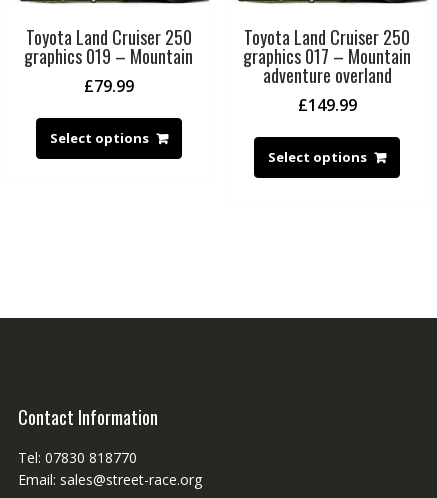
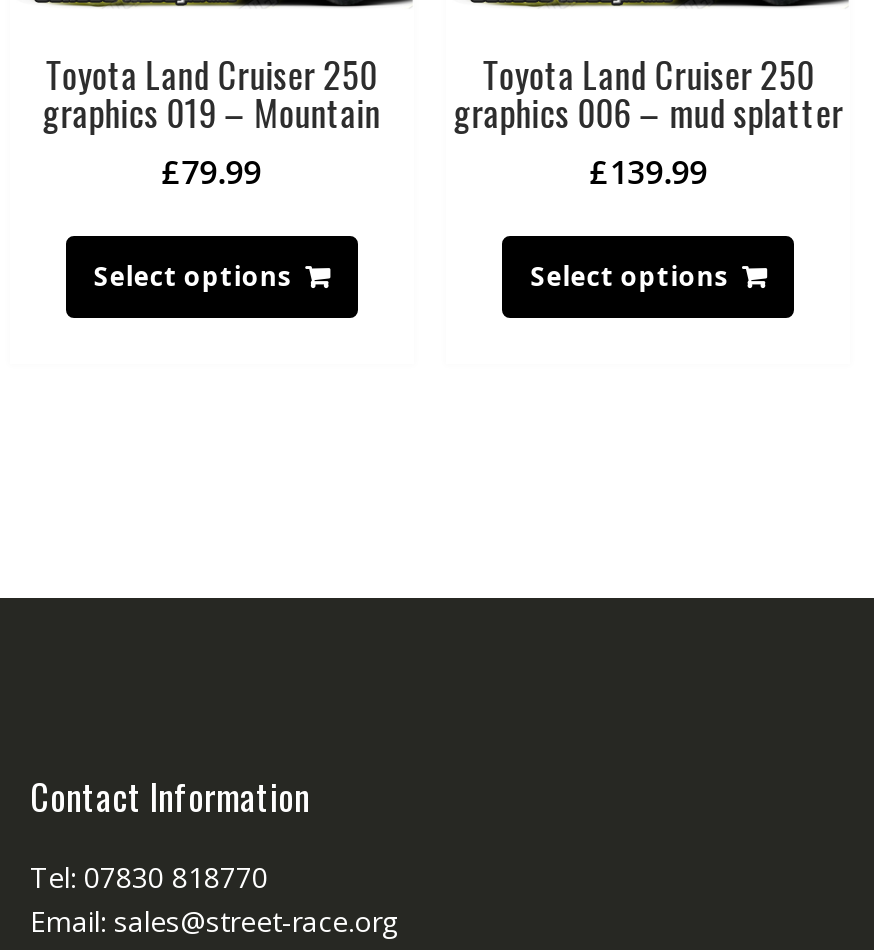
- graphics 017 – Mountain
- adventure overland
- £149.99
+ graphics 006 – mud splatter
+ £139.99
